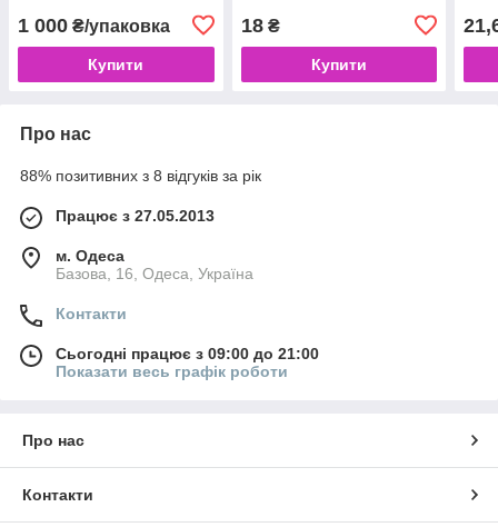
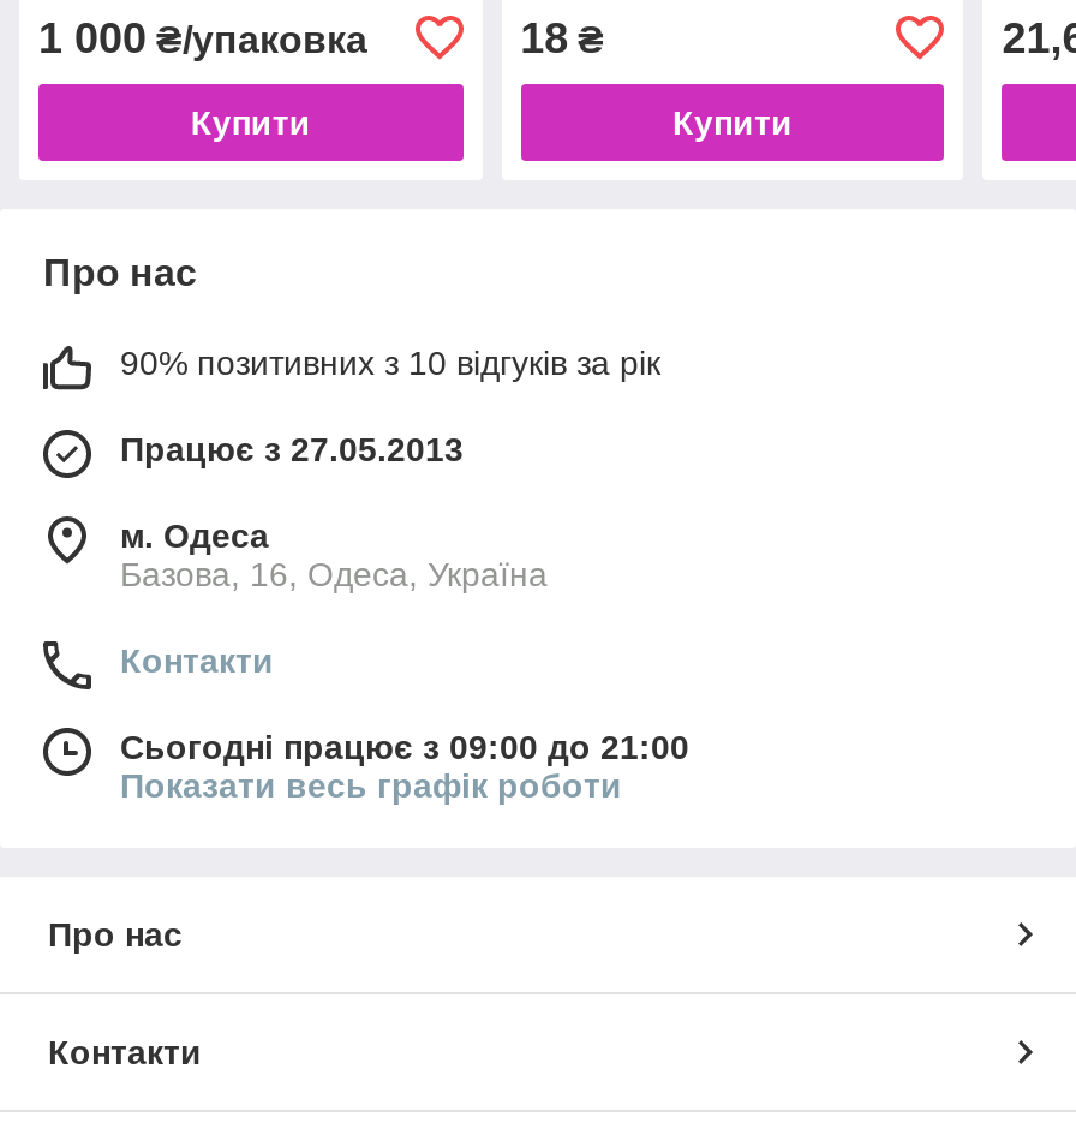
- 88% позитивних з 8 відгуків за рік
+ 90% позитивних з 10 відгуків за рік
